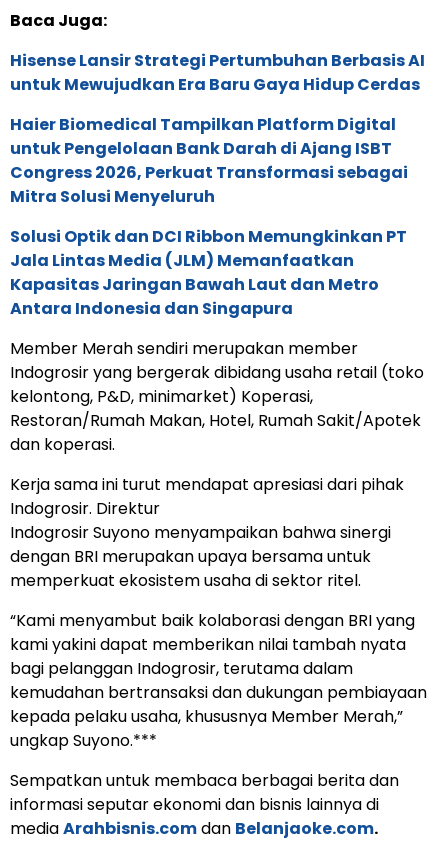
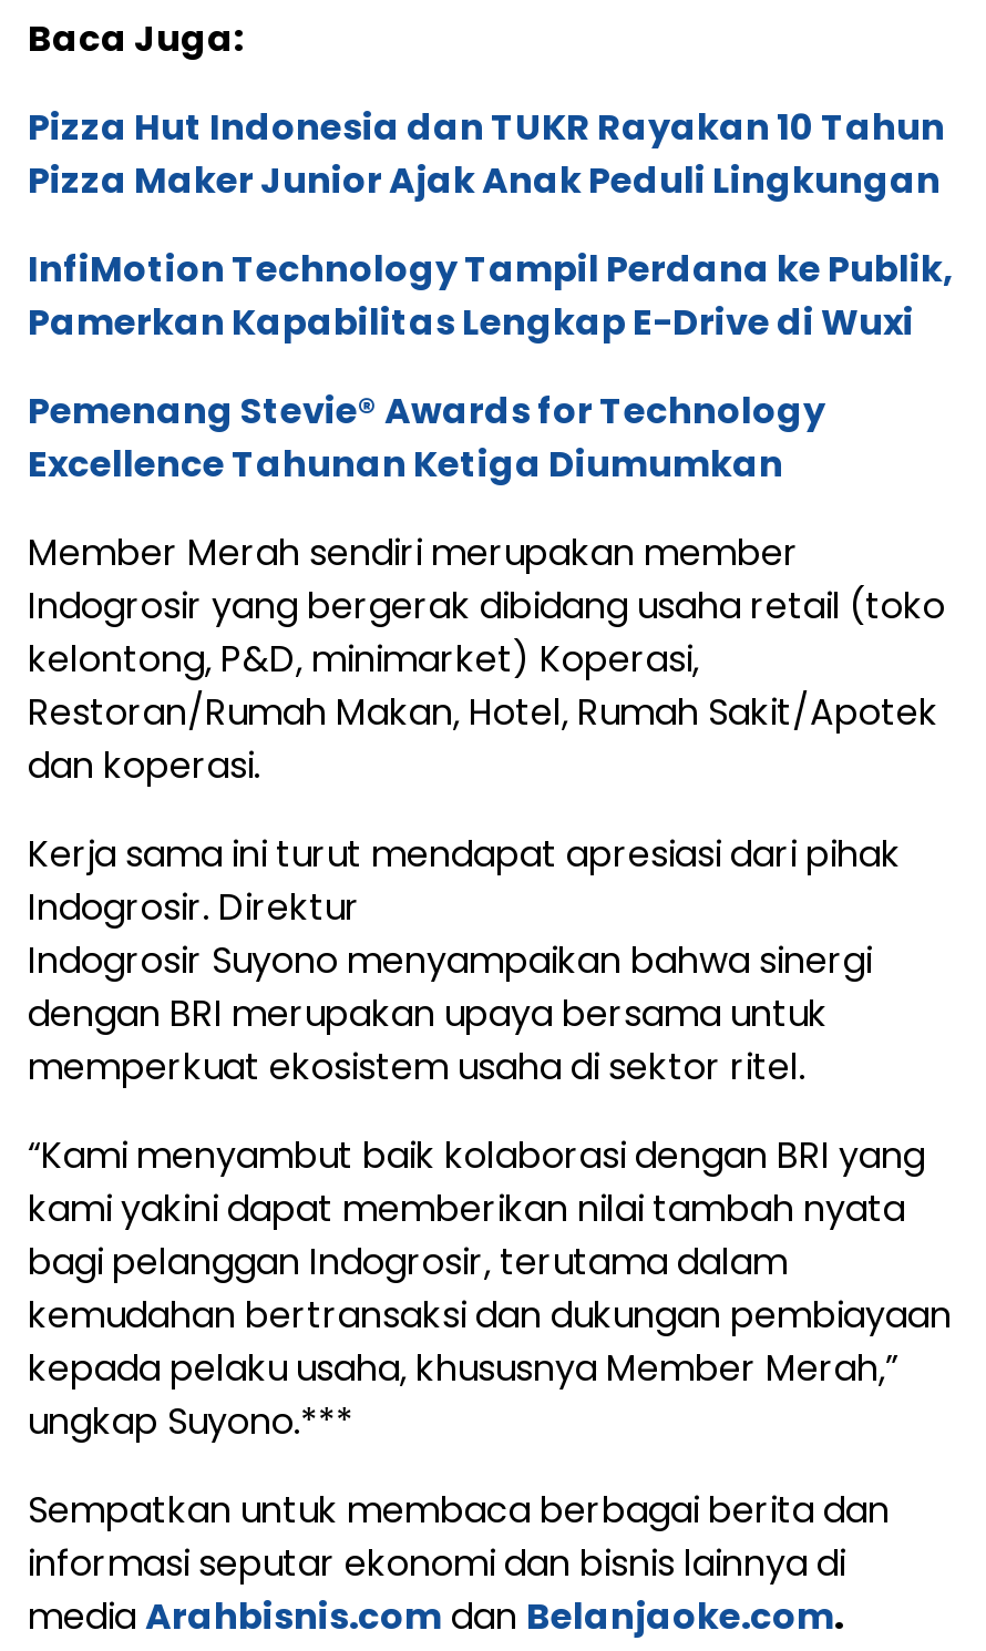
- Hisense Lansir Strategi Pertumbuhan Berbasis AI
- untuk Mewujudkan Era Baru Gaya Hidup Cerdas
+ Pizza Hut Indonesia dan TUKR Rayakan 10 Tahun
+ Pizza Maker Junior Ajak Anak Peduli Lingkungan

- Haier Biomedical Tampilkan Platform Digital
- untuk Pengelolaan Bank Darah di Ajang ISBT
- Congress 2026, Perkuat Transformasi sebagai
- Mitra Solusi Menyeluruh
+ InfiMotion Technology Tampil Perdana ke Publik,
+ Pamerkan Kapabilitas Lengkap E-Drive di Wuxi

- Solusi Optik dan DCI Ribbon Memungkinkan PT
- Jala Lintas Media (JLM) Memanfaatkan
- Kapasitas Jaringan Bawah Laut dan Metro
- Antara Indonesia dan Singapura
+ Pemenang Stevie® Awards for Technology
+ Excellence Tahunan Ketiga Diumumkan
